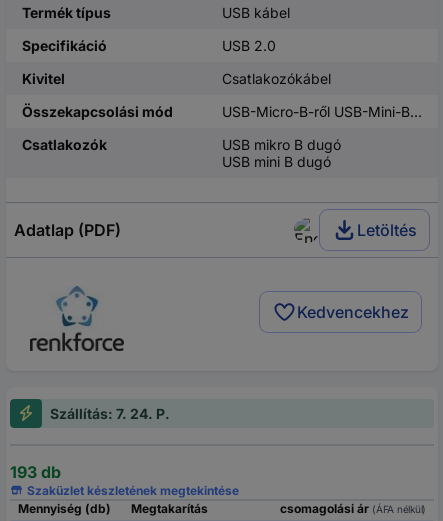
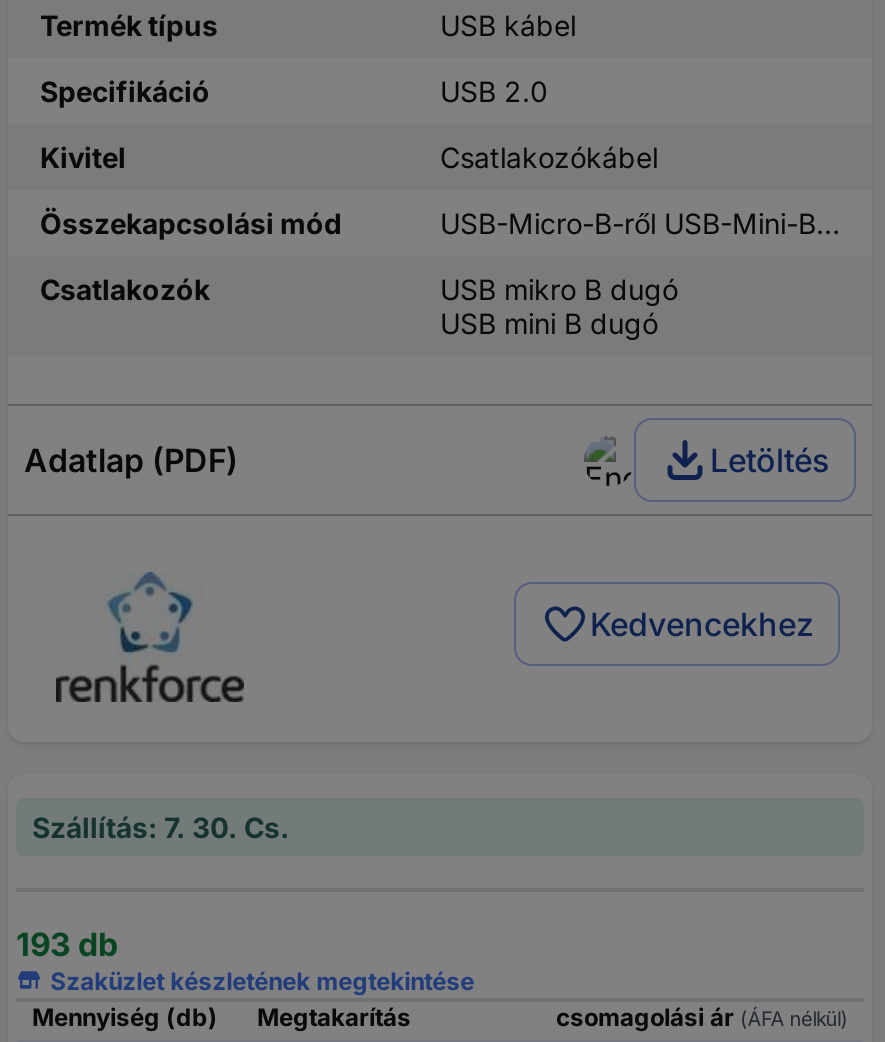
- Szállítás: 7. 24. P.
+ Szállítás: 7. 30. Cs.
